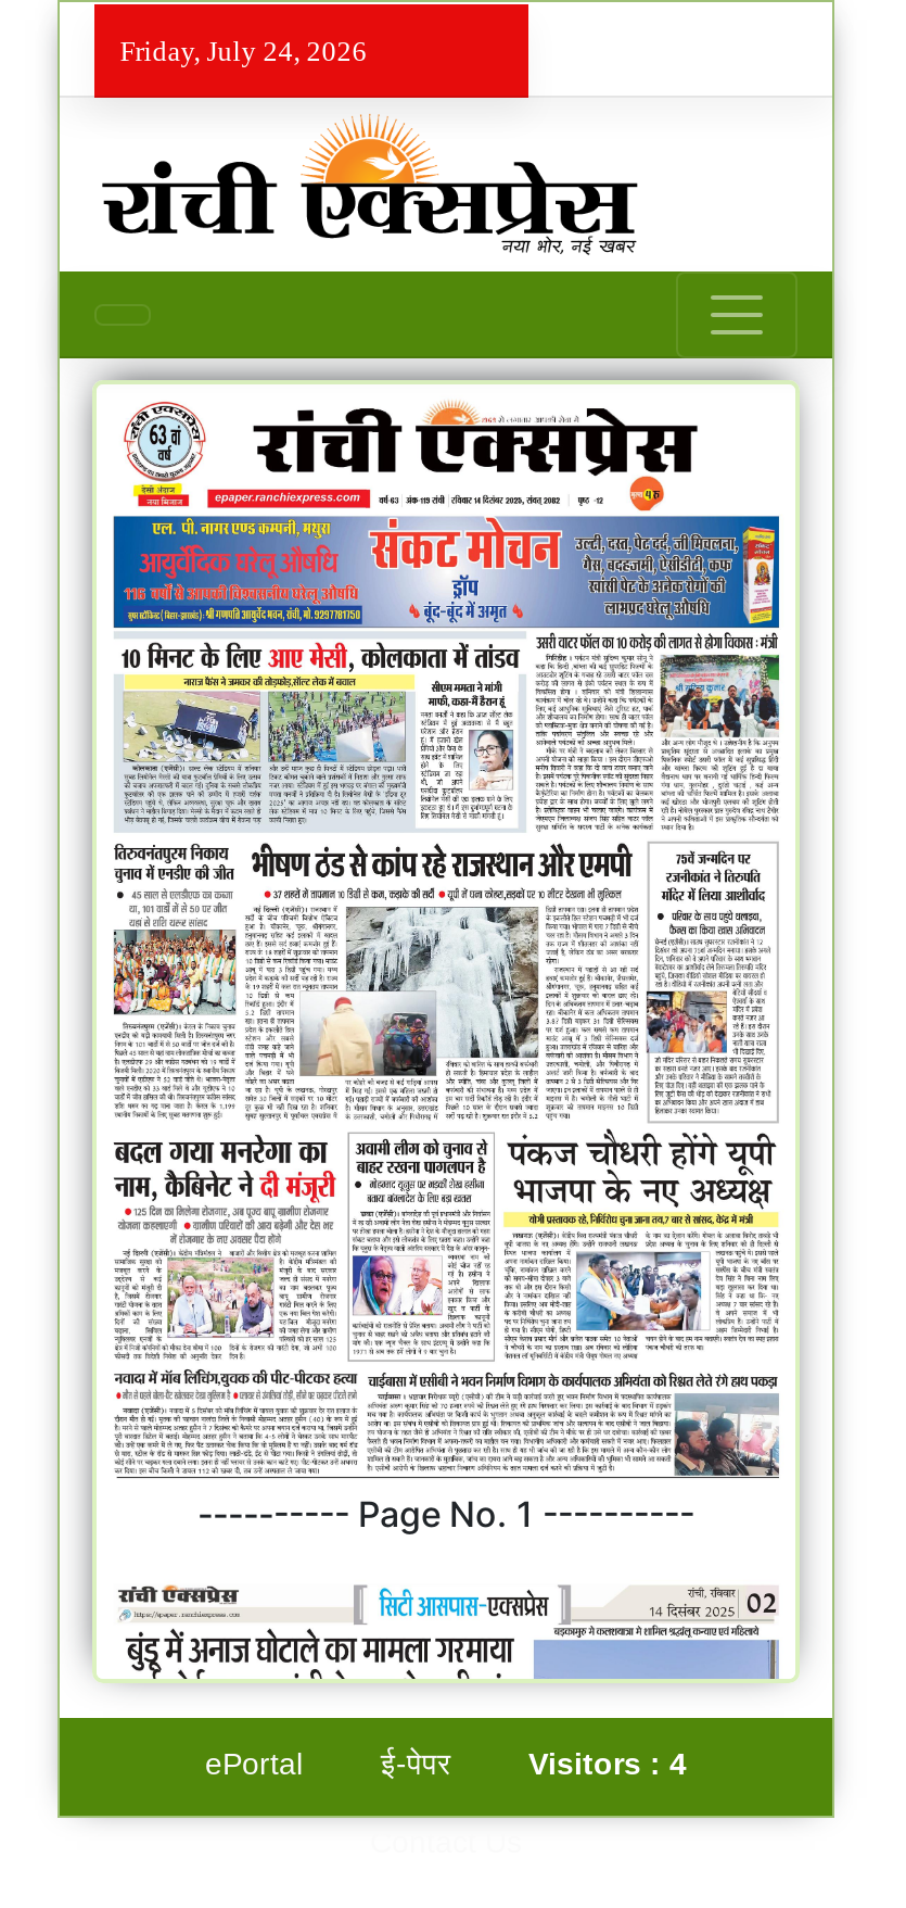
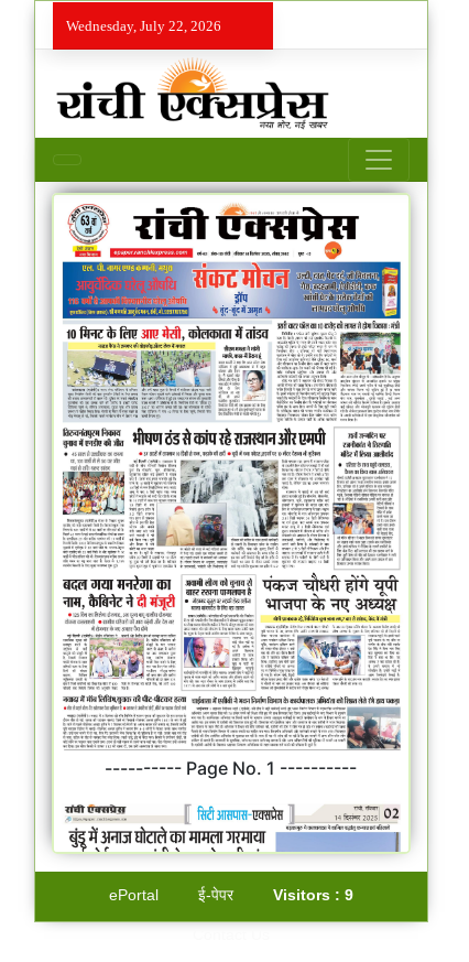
- Friday, July 24, 2026
+ Wednesday, July 22, 2026

- Visitors : 4
+ Visitors : 9
